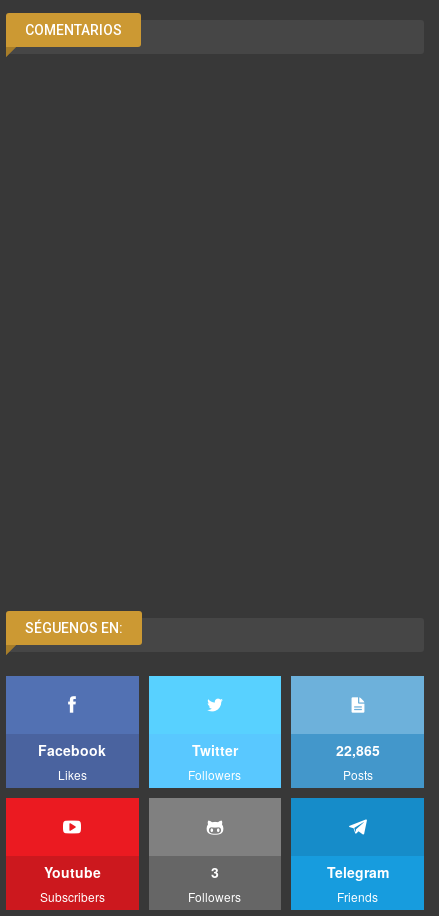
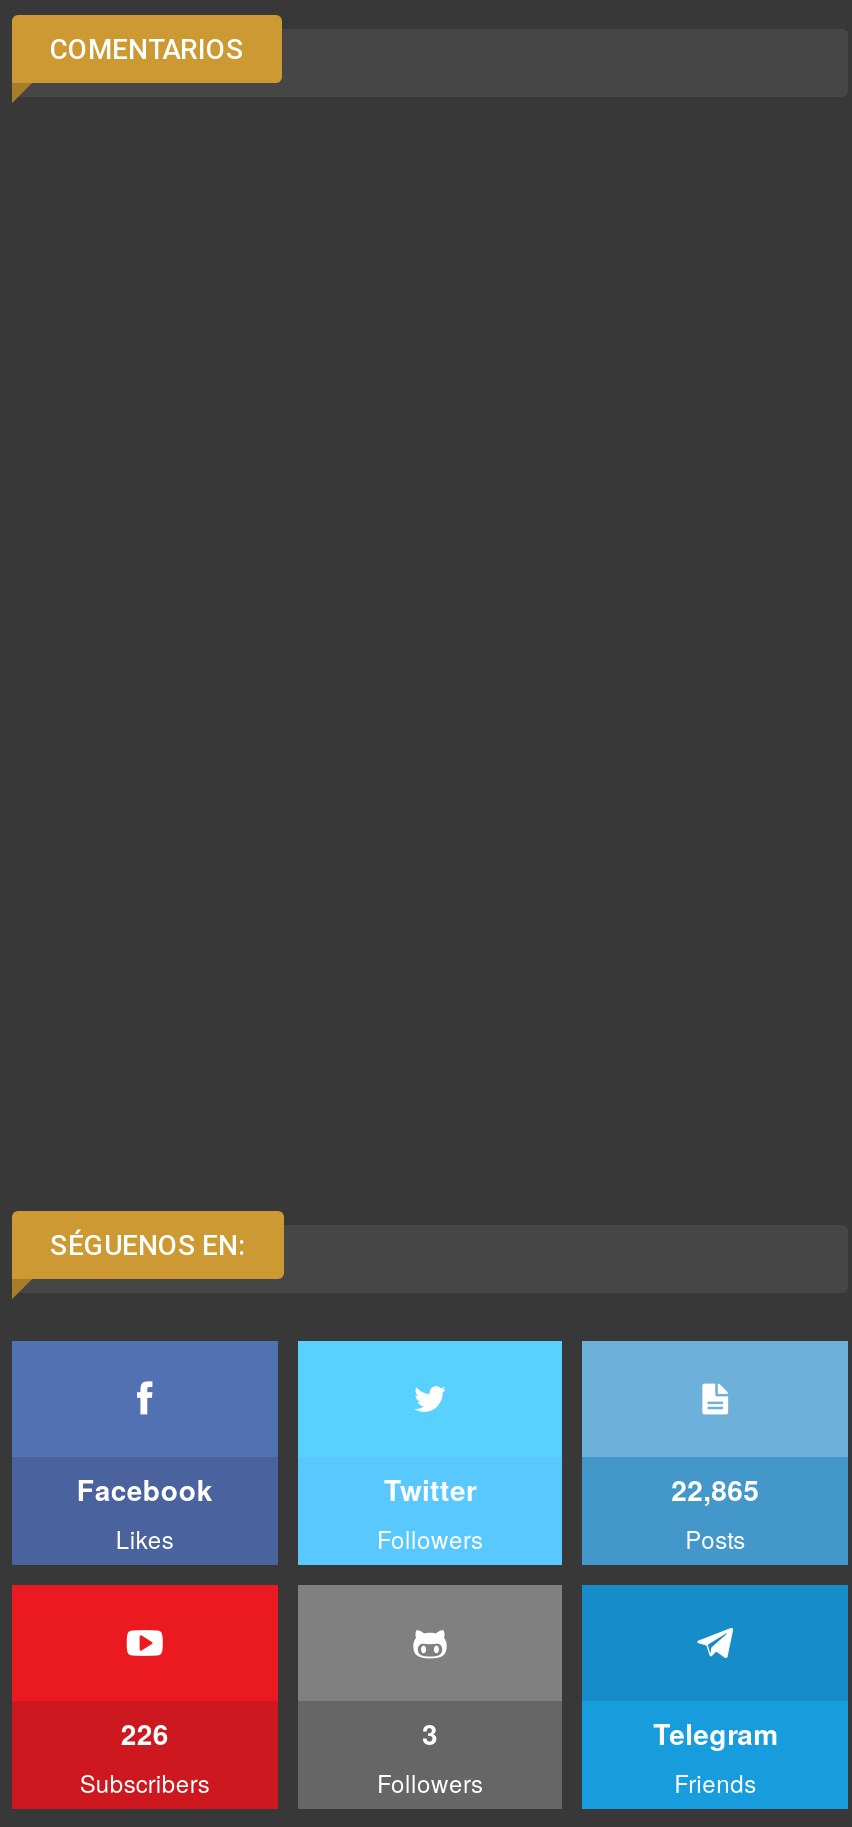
- Youtube
+ 226
